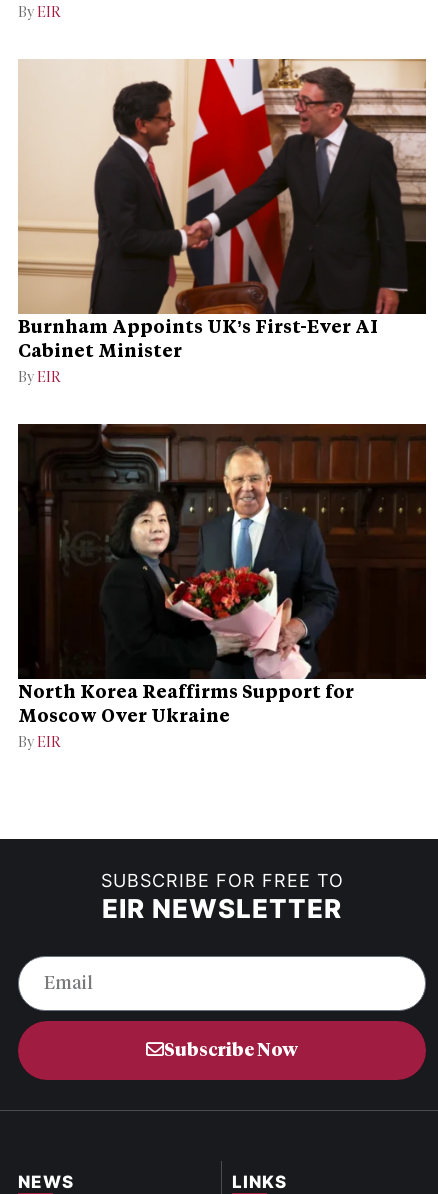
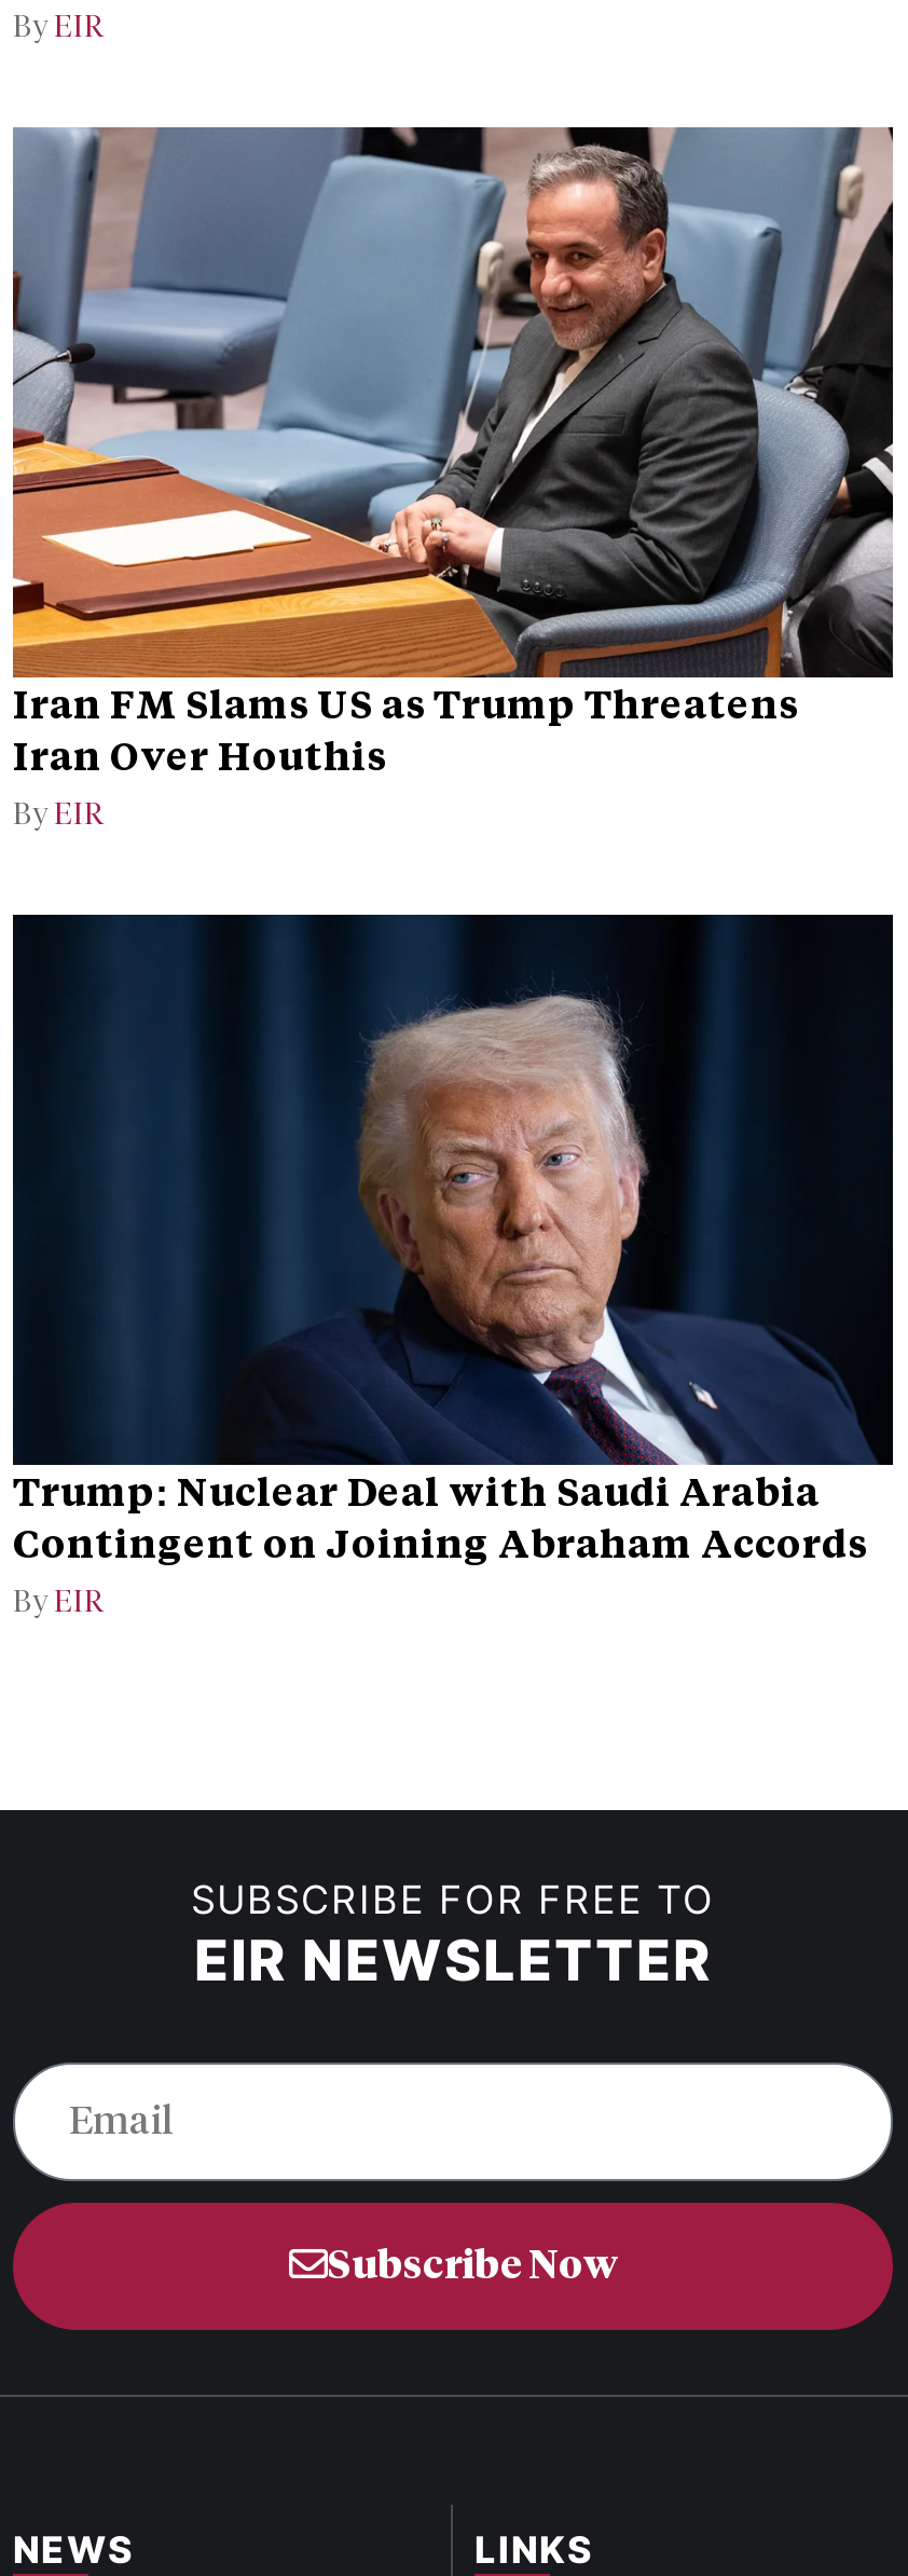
- [image]
- Burnham Appoints UK’s First-Ever AI
- Cabinet Minister
+ [image]
+ Iran FM Slams US as Trump Threatens
+ Iran Over Houthis

- [image]
- North Korea Reaffirms Support for
- Moscow Over Ukraine
+ [image]
+ Trump: Nuclear Deal with Saudi Arabia
+ Contingent on Joining Abraham Accords
